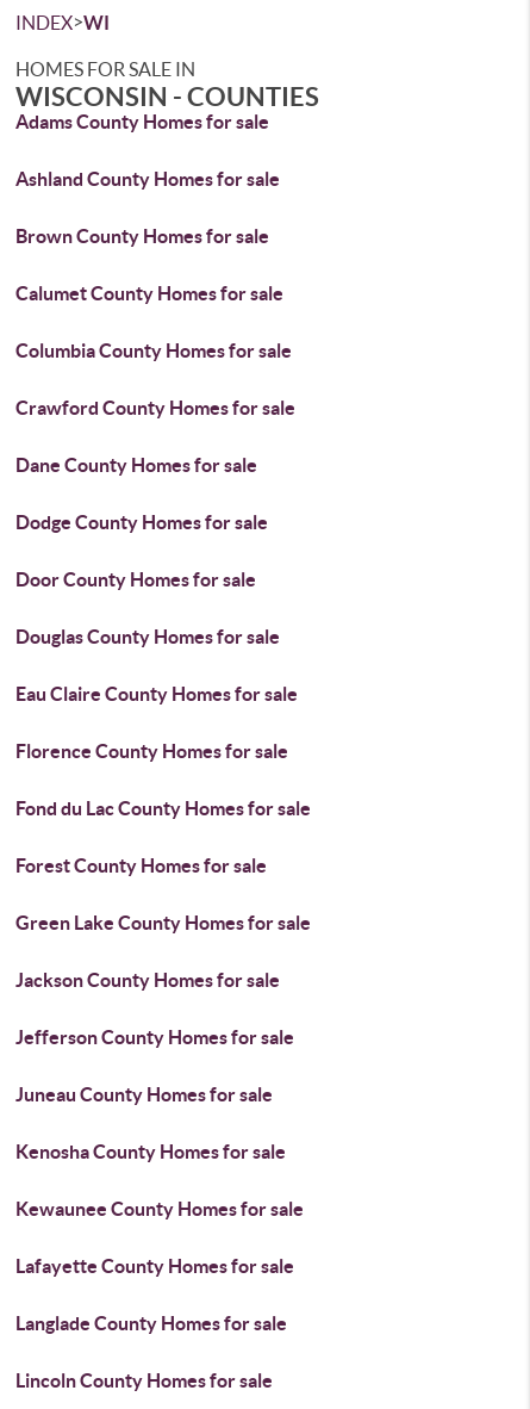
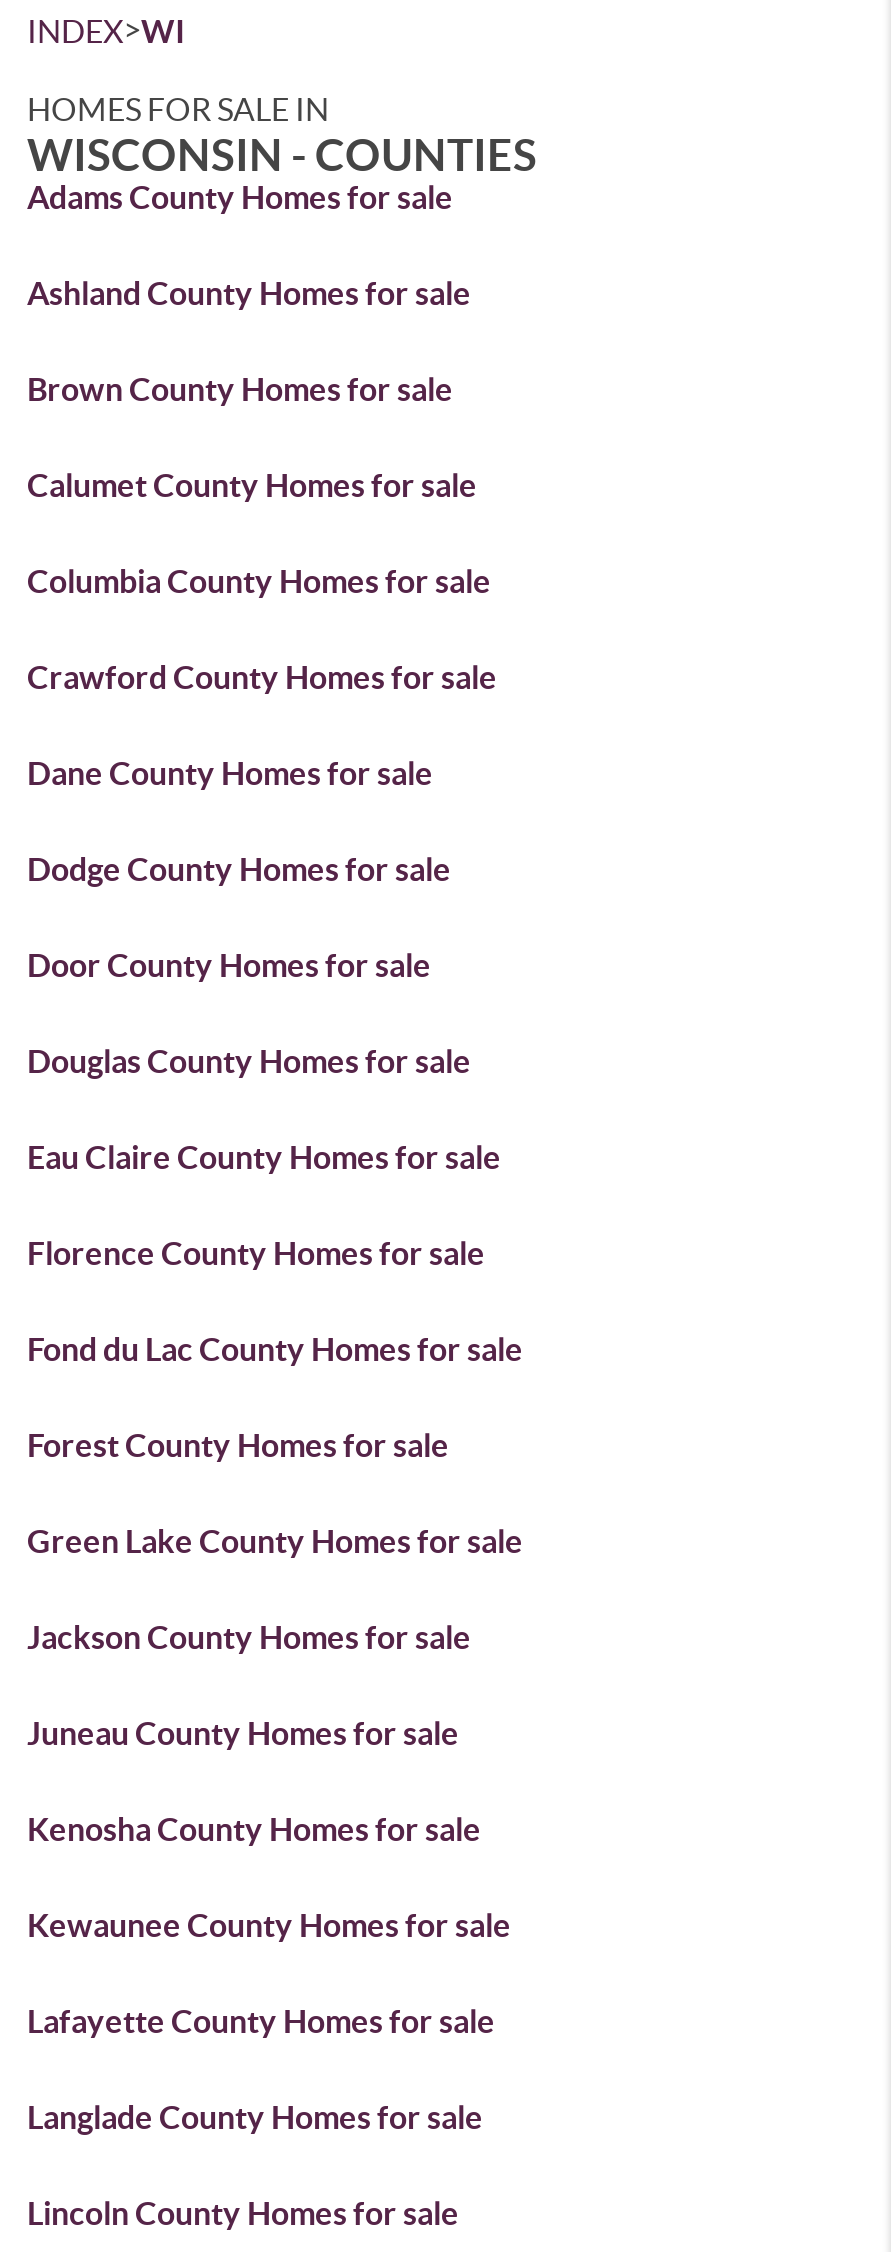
- Jefferson County Homes for sale
